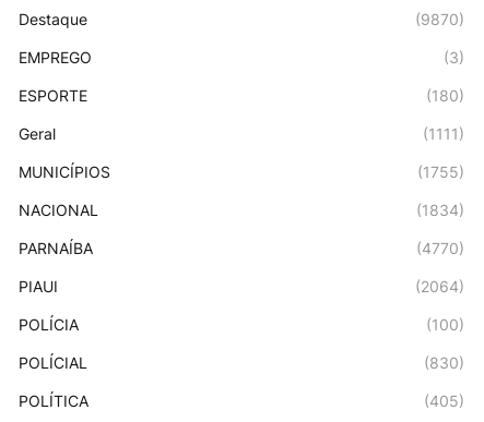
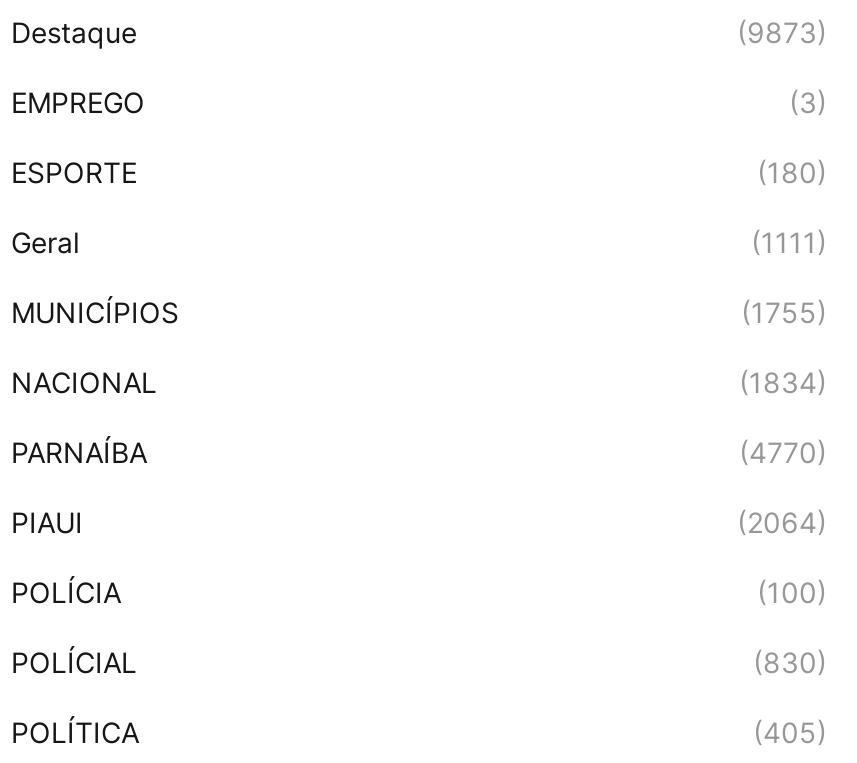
- (9870)
+ (9873)
